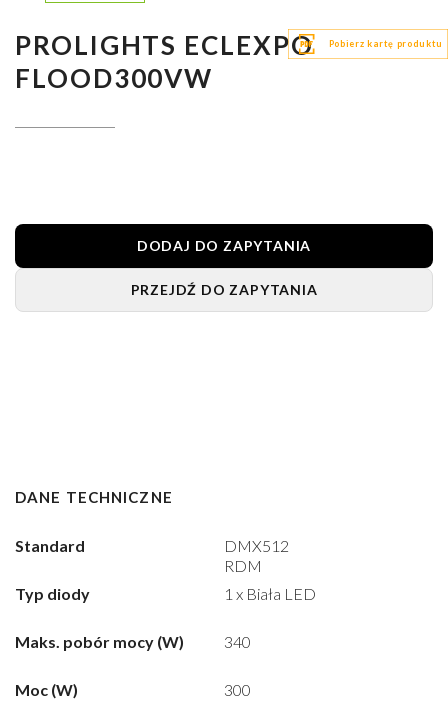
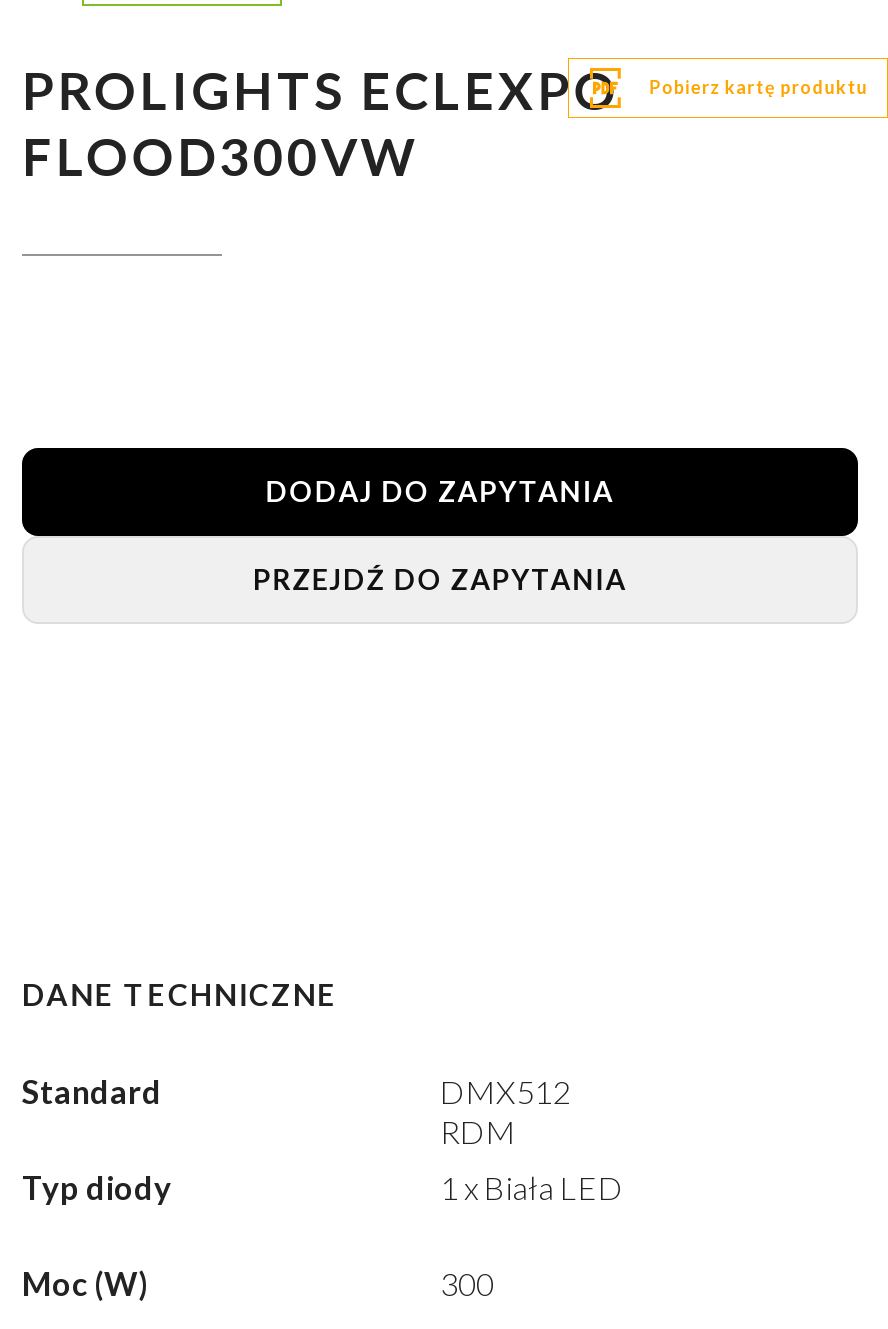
- Maks. pobór mocy (W)
- 340
